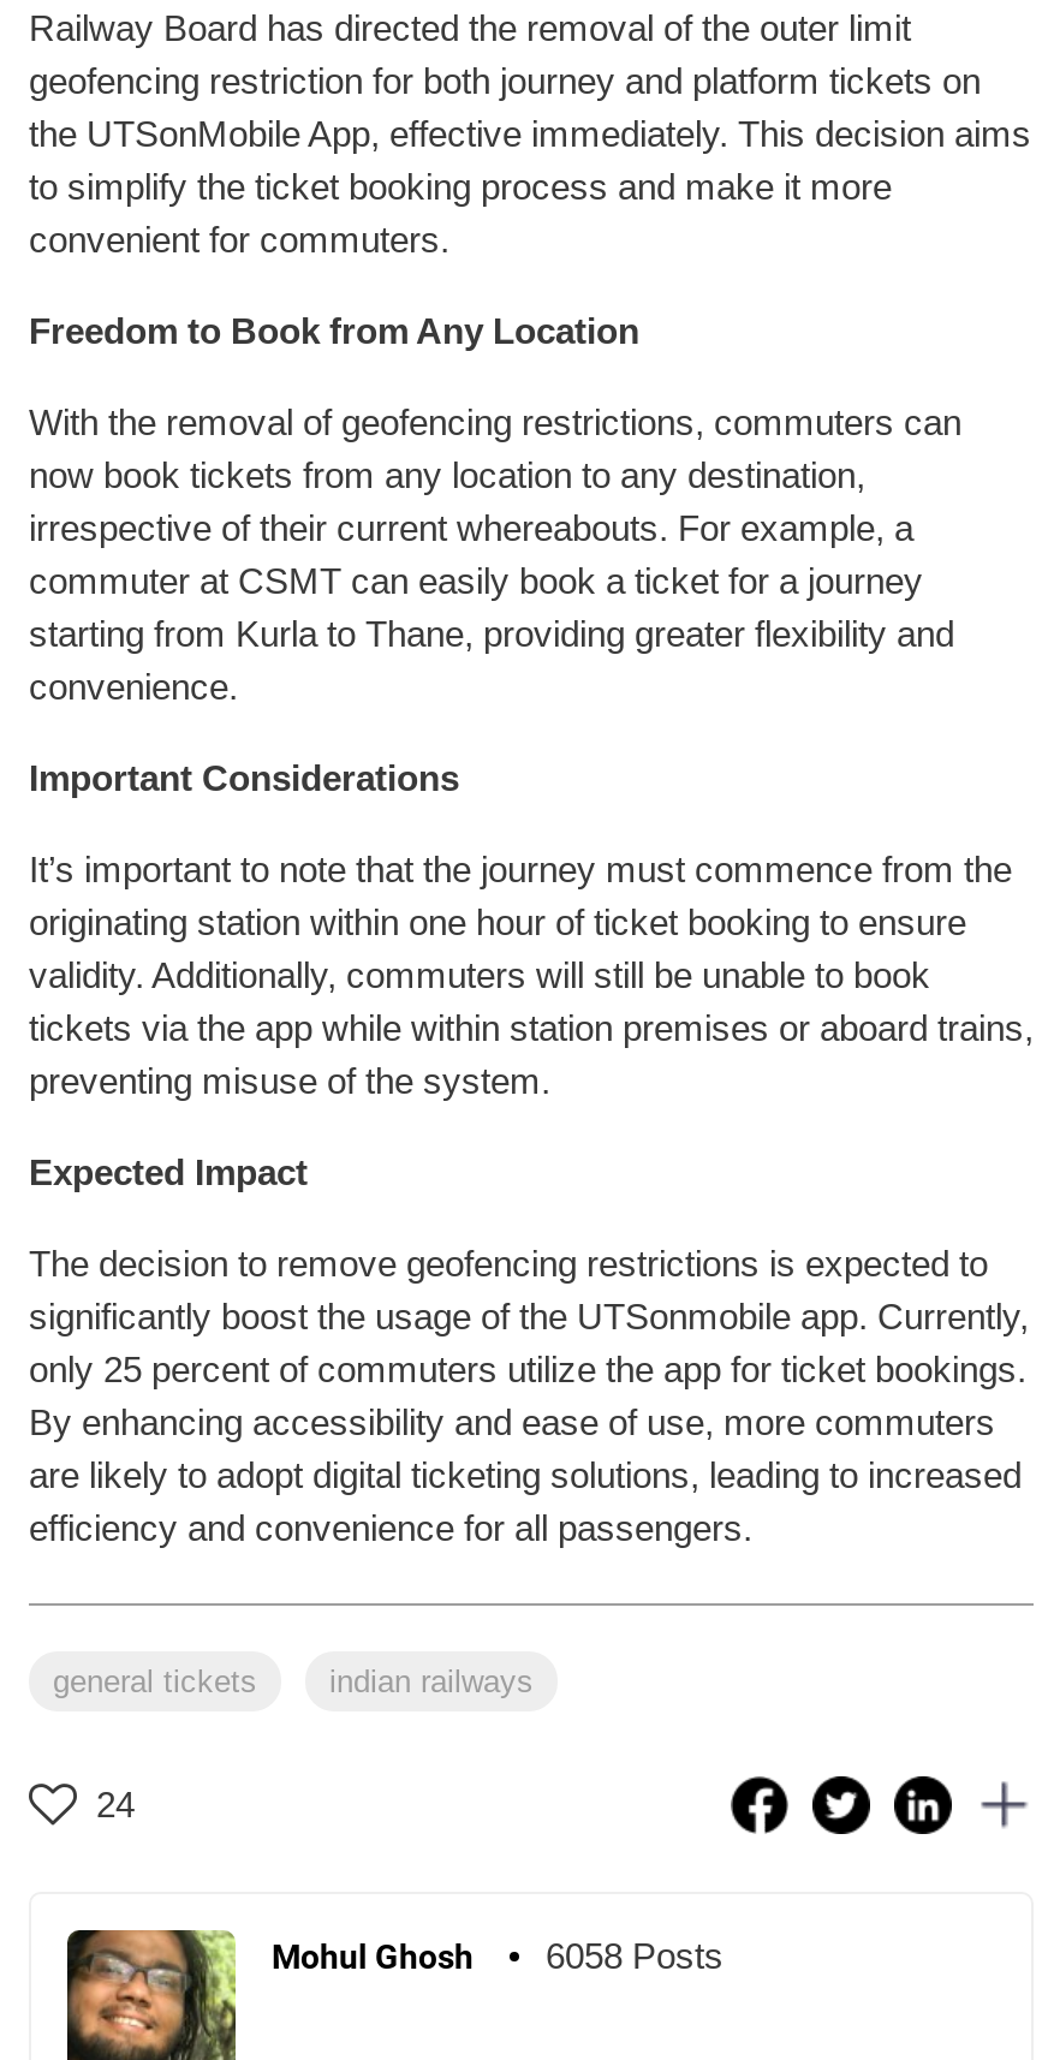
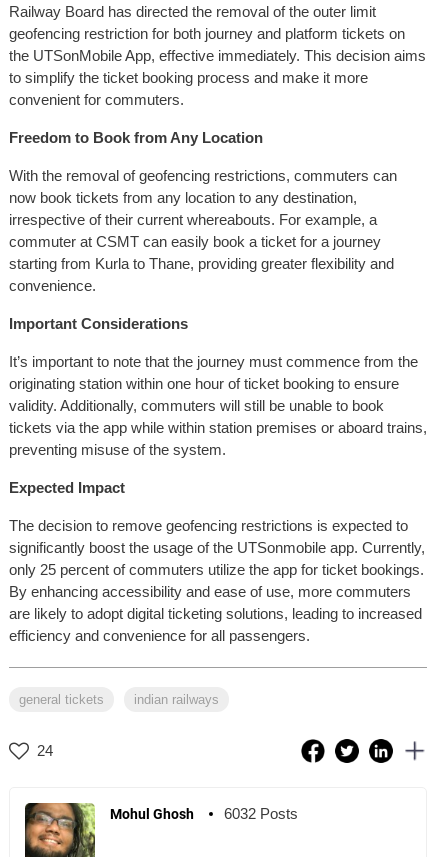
- Mohul Ghosh 6058 Posts
+ Mohul Ghosh 6032 Posts
